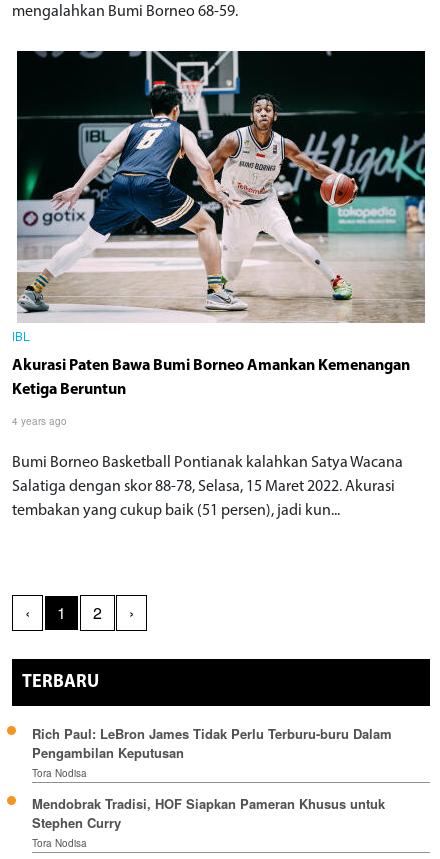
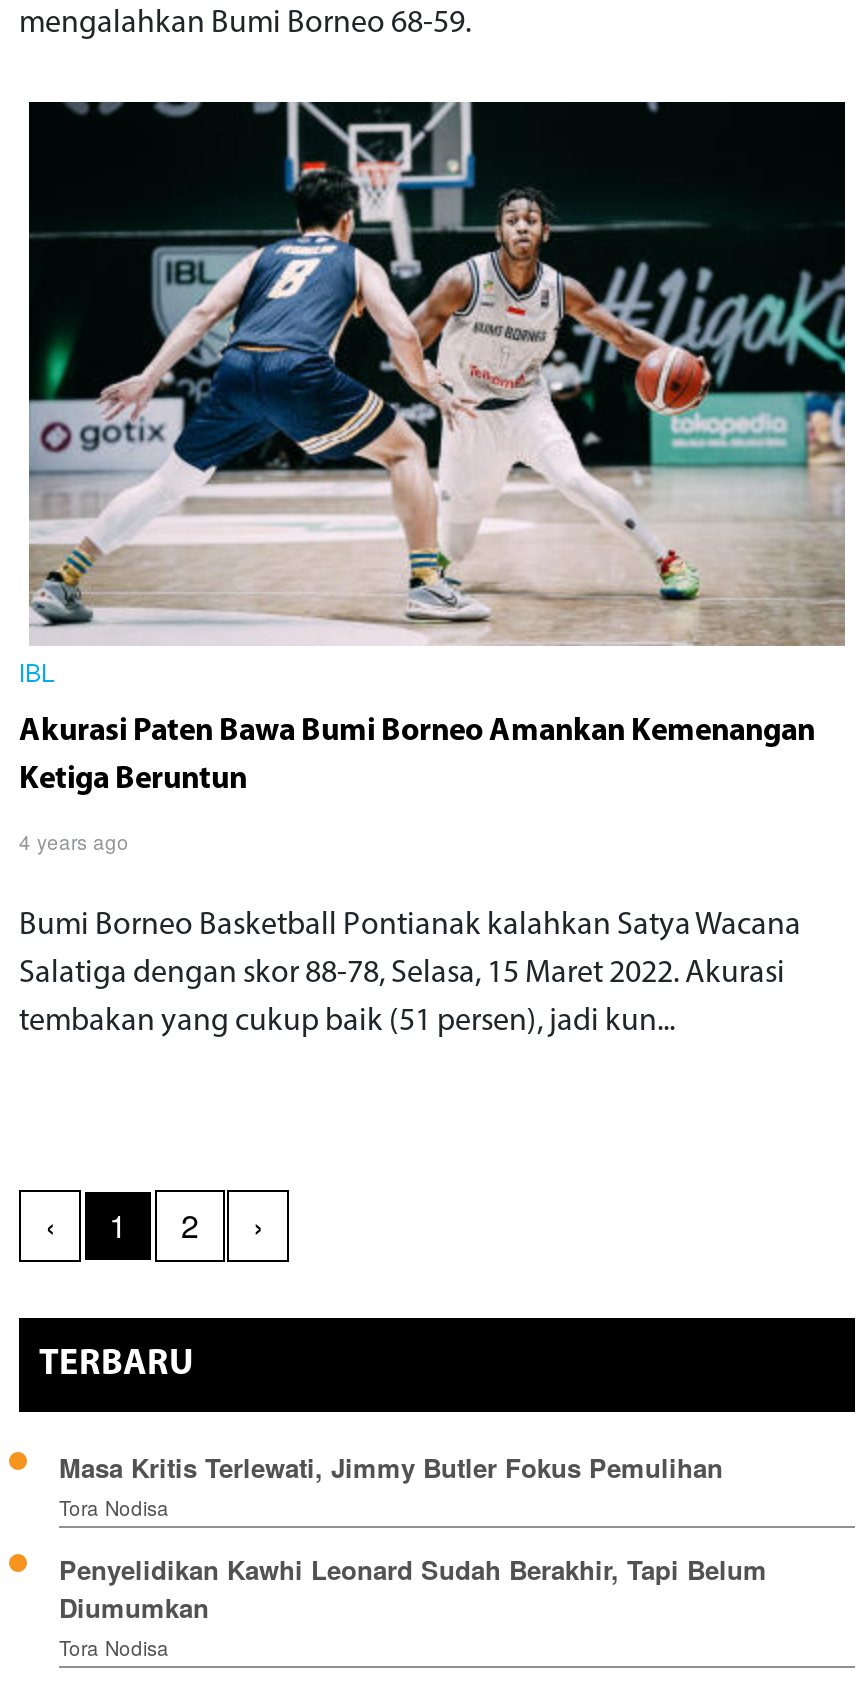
- Rich Paul: LeBron James Tidak Perlu Terburu-buru Dalam
- Pengambilan Keputusan
+ Masa Kritis Terlewati, Jimmy Butler Fokus Pemulihan

- Mendobrak Tradisi, HOF Siapkan Pameran Khusus untuk
- Stephen Curry
+ Penyelidikan Kawhi Leonard Sudah Berakhir, Tapi Belum
+ Diumumkan
